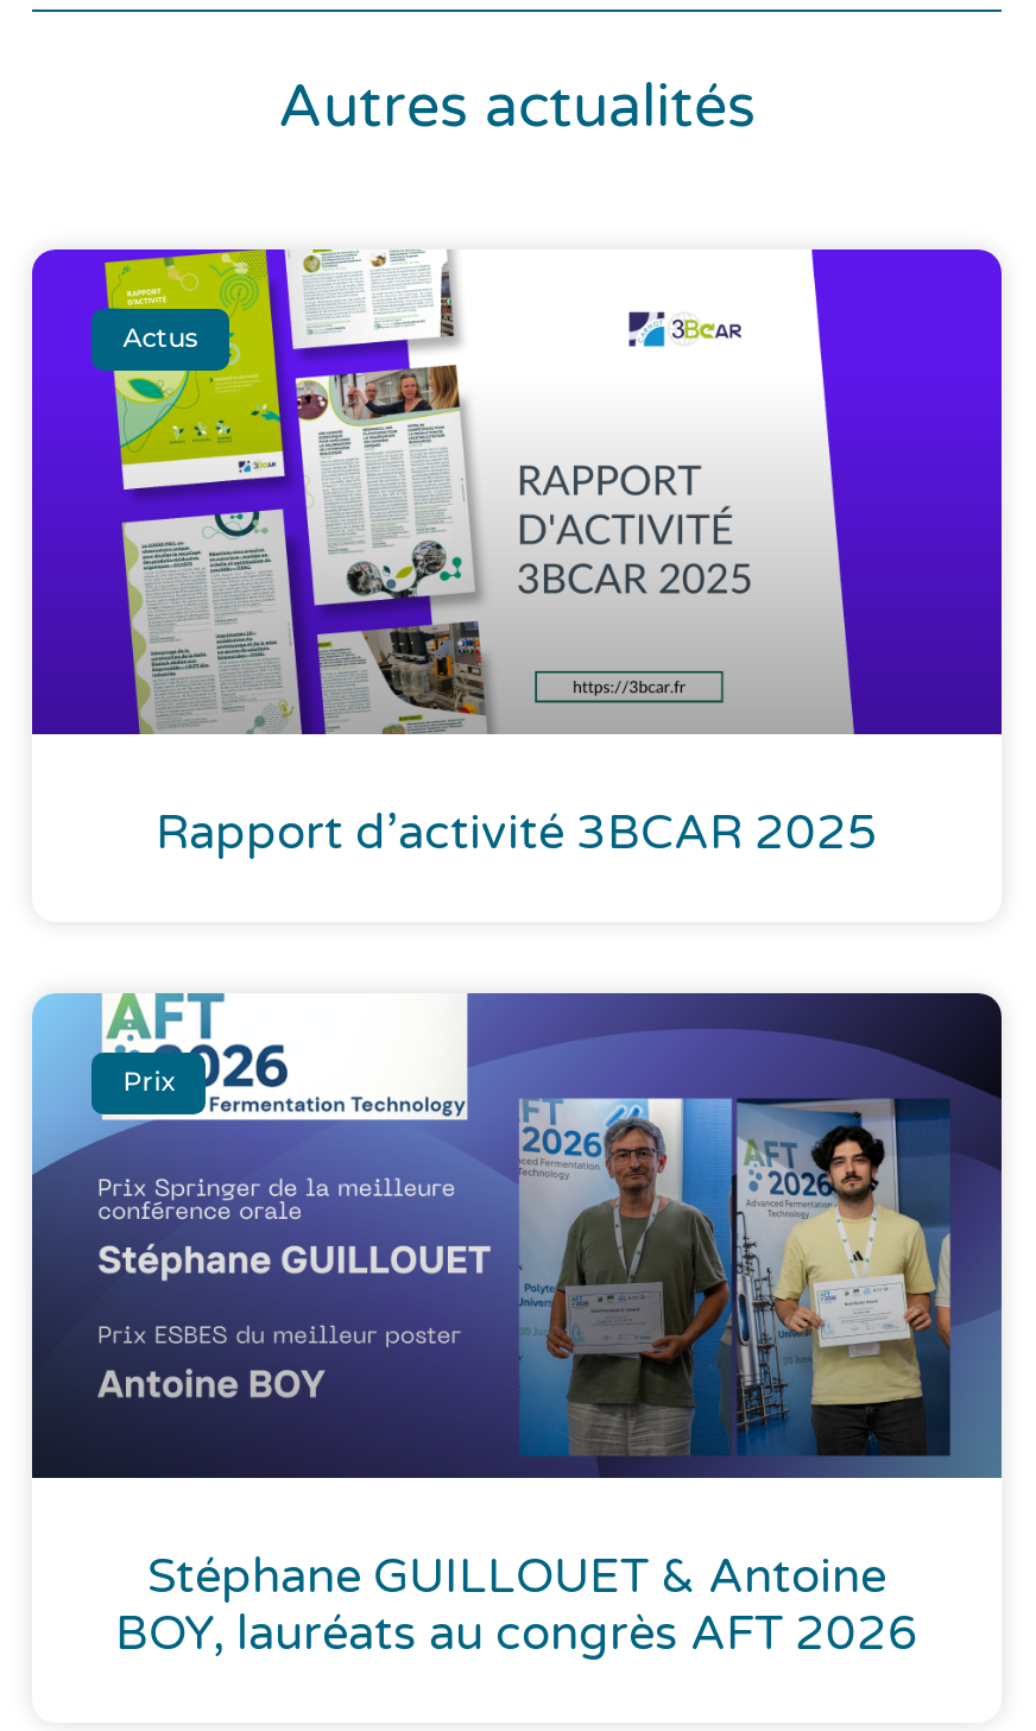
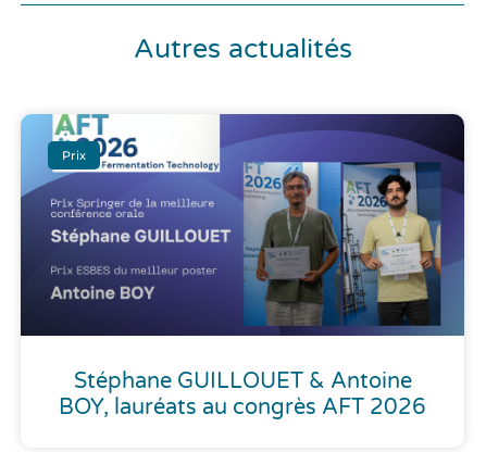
- [image]
- Actus

- Rapport d’activité 3BCAR 2025
